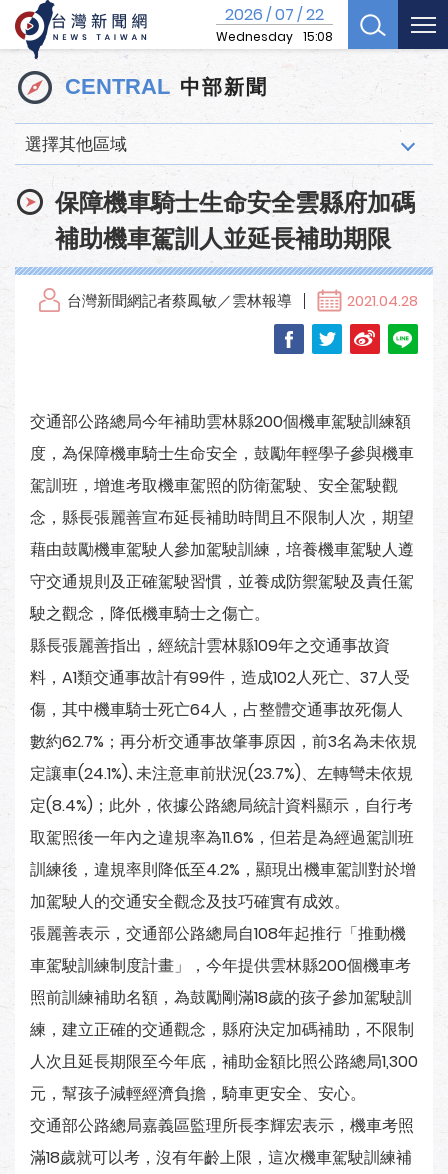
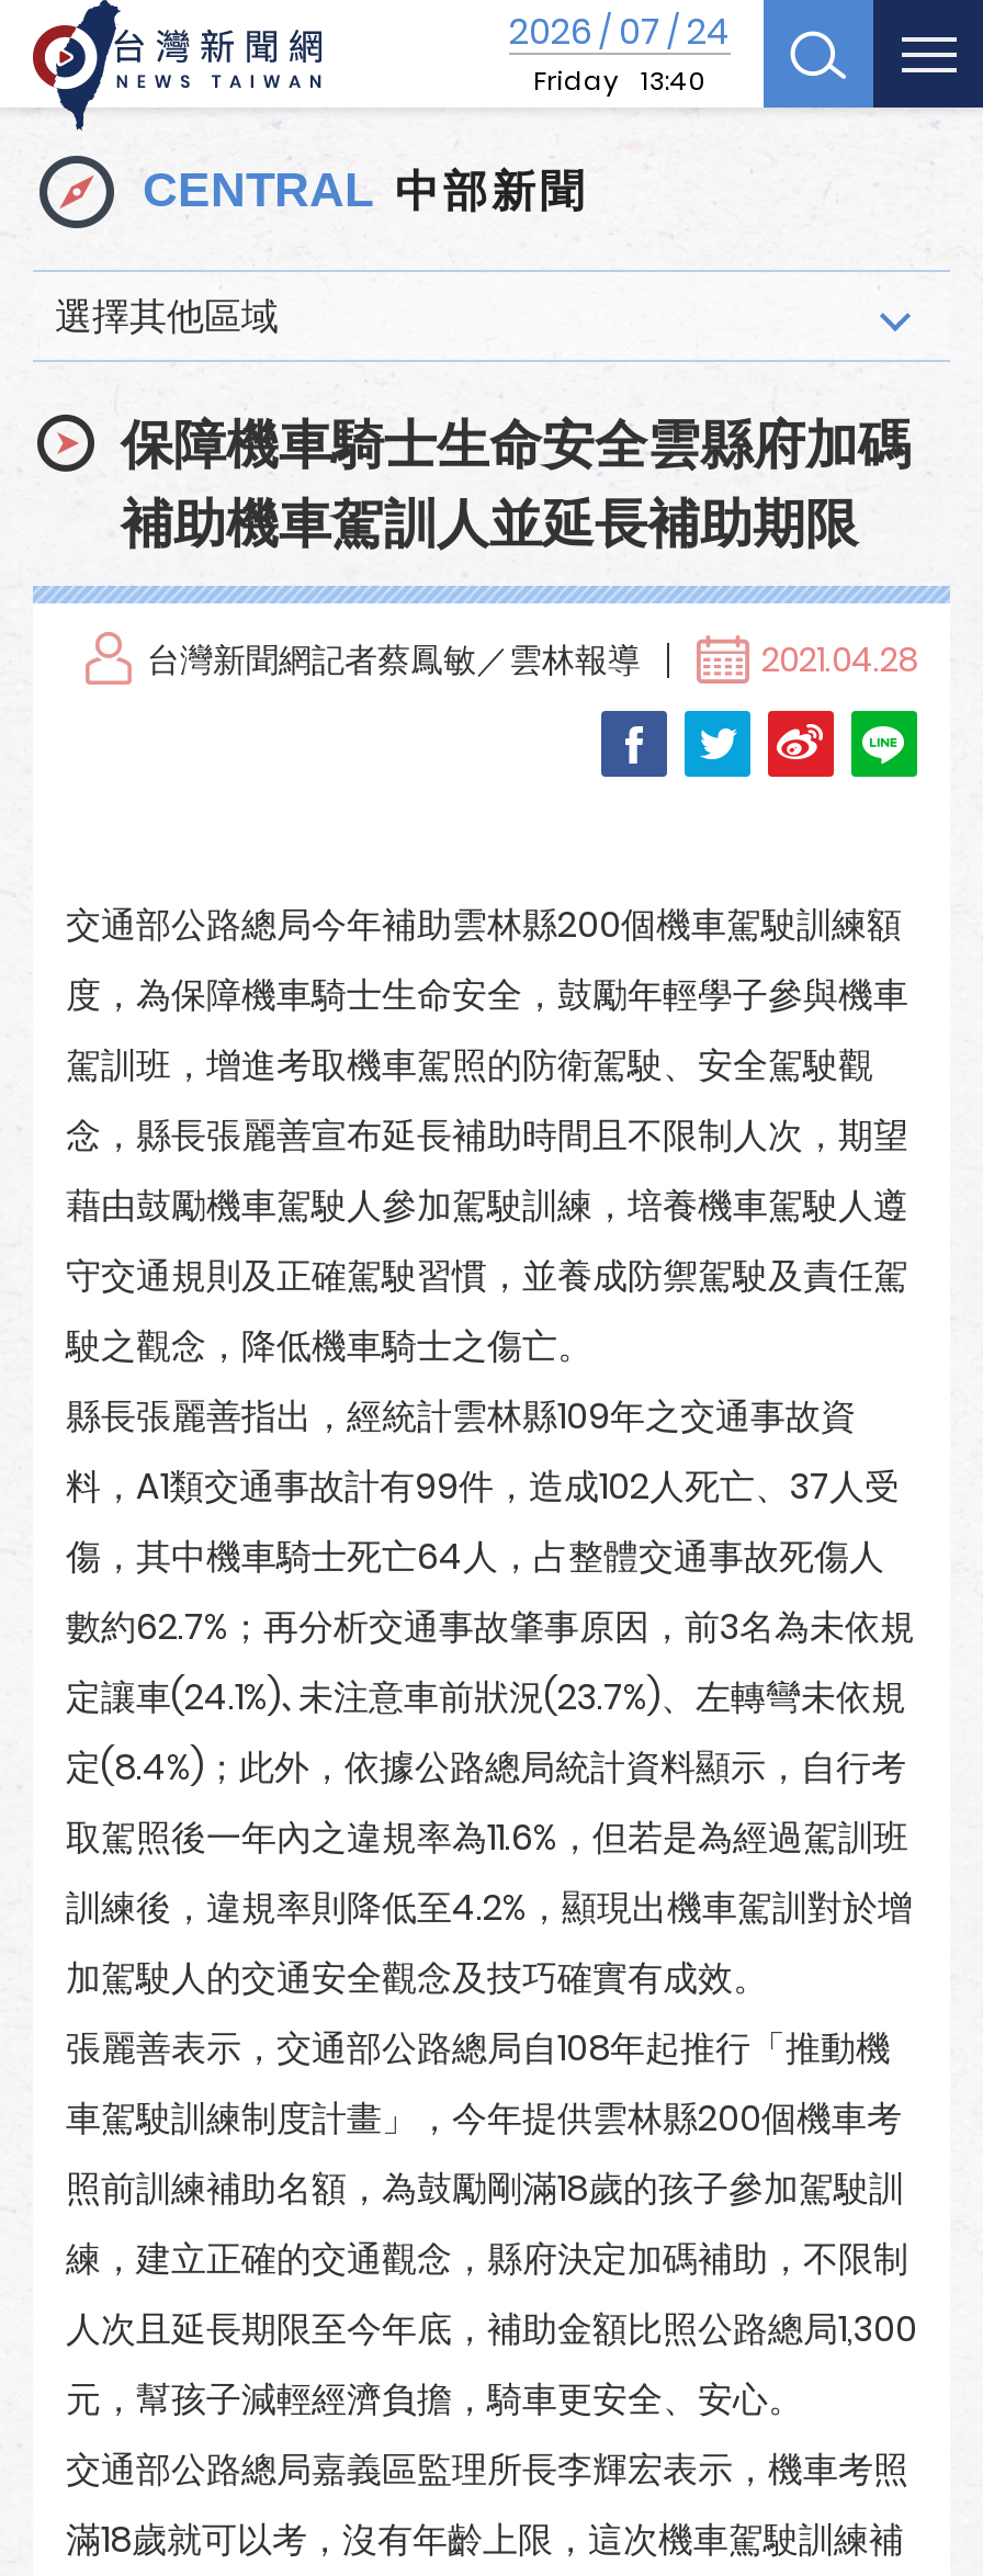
- 2026 / 07 / 22
- Wednesday 15:08
+ 2026 / 07 / 24
+ Friday 13:40
